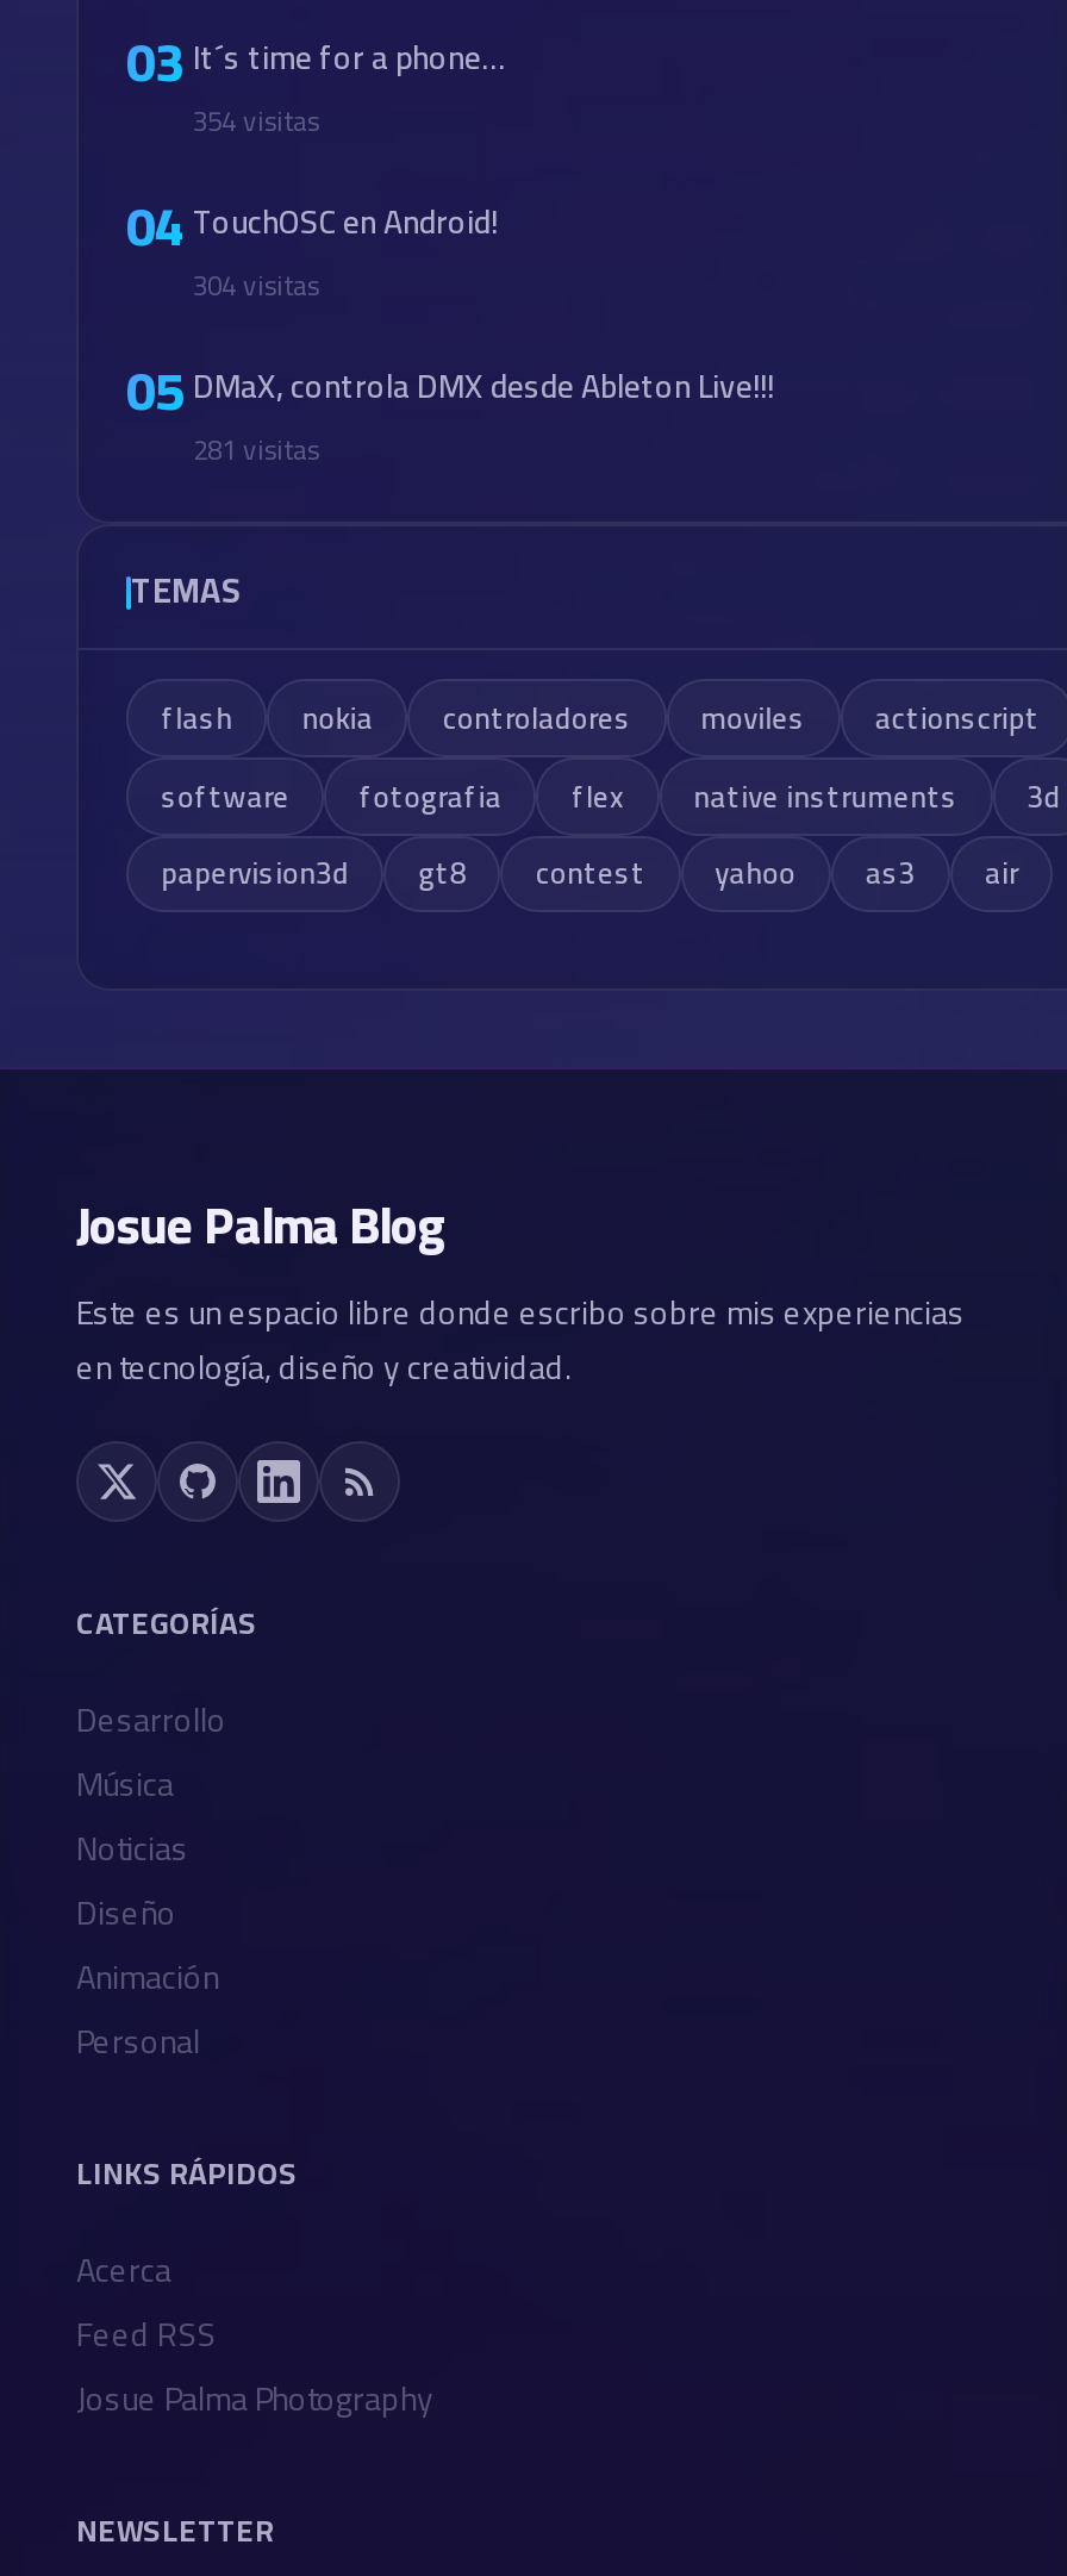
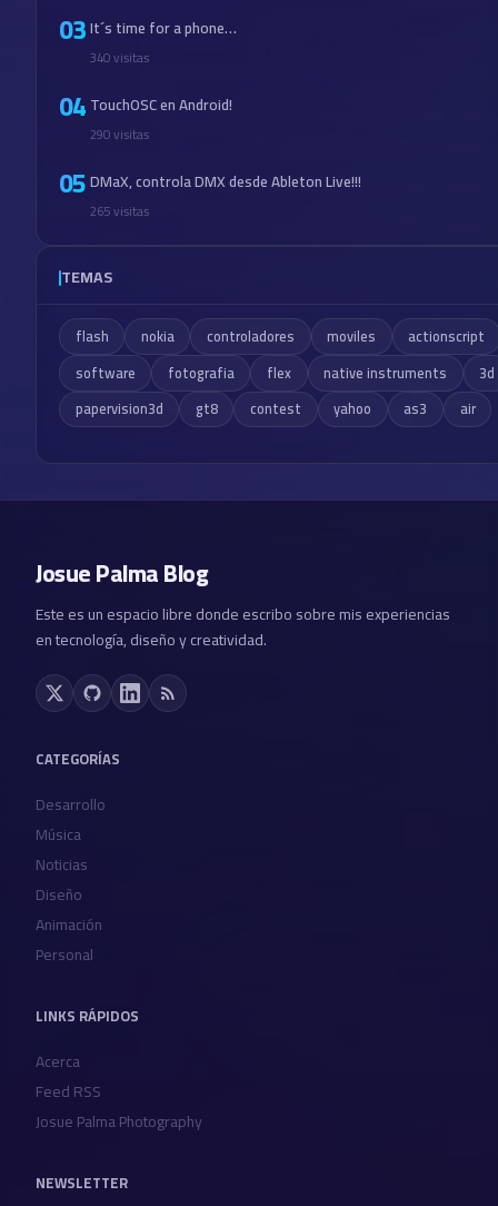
- 354 visitas
+ 340 visitas

- 304 visitas
+ 290 visitas

- 281 visitas
+ 265 visitas
